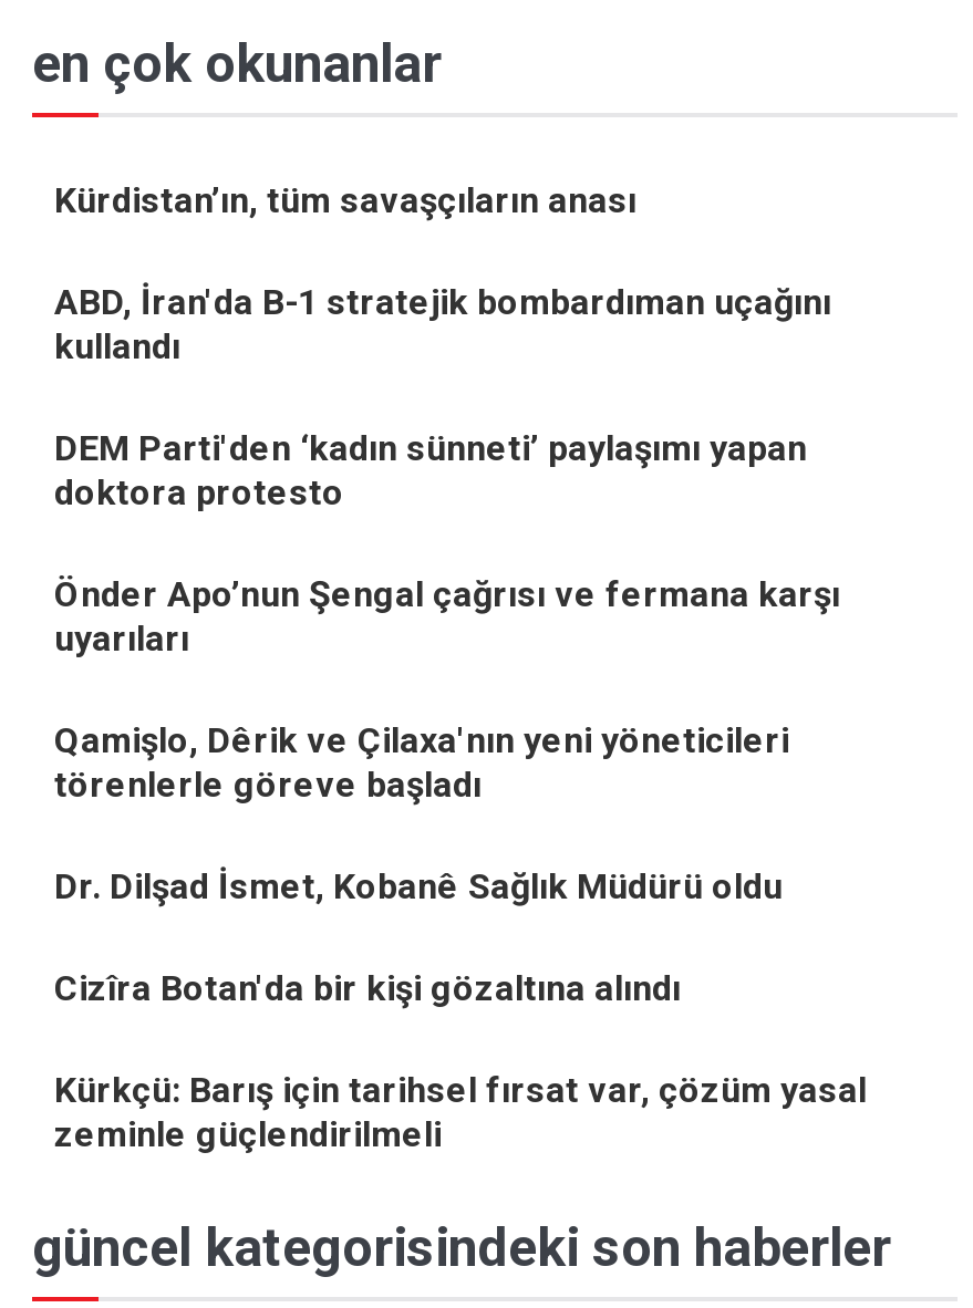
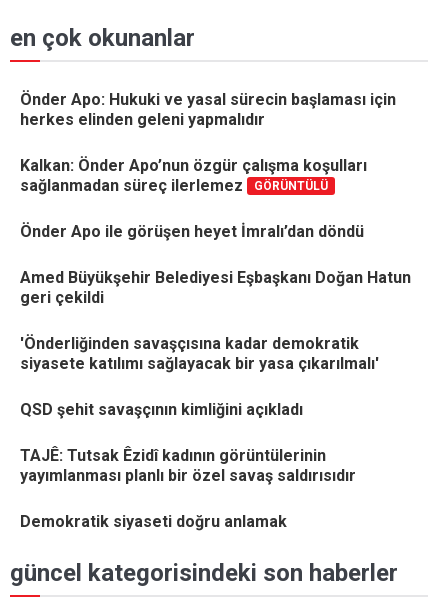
- Kürdistan’ın, tüm savaşçıların anası
+ Önder Apo: Hukuki ve yasal sürecin başlaması için
+ herkes elinden geleni yapmalıdır

- ABD, İran'da B-1 stratejik bombardıman uçağını
- kullandı
+ Kalkan: Önder Apo’nun özgür çalışma koşulları
+ sağlanmadan süreç ilerlemez GÖRÜNTÜLÜ

- DEM Parti'den ‘kadın sünneti’ paylaşımı yapan
- doktora protesto
+ Önder Apo ile görüşen heyet İmralı’dan döndü

- Önder Apo’nun Şengal çağrısı ve fermana karşı
- uyarıları
+ Amed Büyükşehir Belediyesi Eşbaşkanı Doğan Hatun
+ geri çekildi

- Qamişlo, Dêrik ve Çilaxa'nın yeni yöneticileri
- törenlerle göreve başladı
+ 'Önderliğinden savaşçısına kadar demokratik
+ siyasete katılımı sağlayacak bir yasa çıkarılmalı'

- Dr. Dilşad İsmet, Kobanê Sağlık Müdürü oldu
+ QSD şehit savaşçının kimliğini açıkladı

- Cizîra Botan'da bir kişi gözaltına alındı
+ TAJÊ: Tutsak Êzidî kadının görüntülerinin
+ yayımlanması planlı bir özel savaş saldırısıdır

- Kürkçü: Barış için tarihsel fırsat var, çözüm yasal
- zeminle güçlendirilmeli
+ Demokratik siyaseti doğru anlamak
